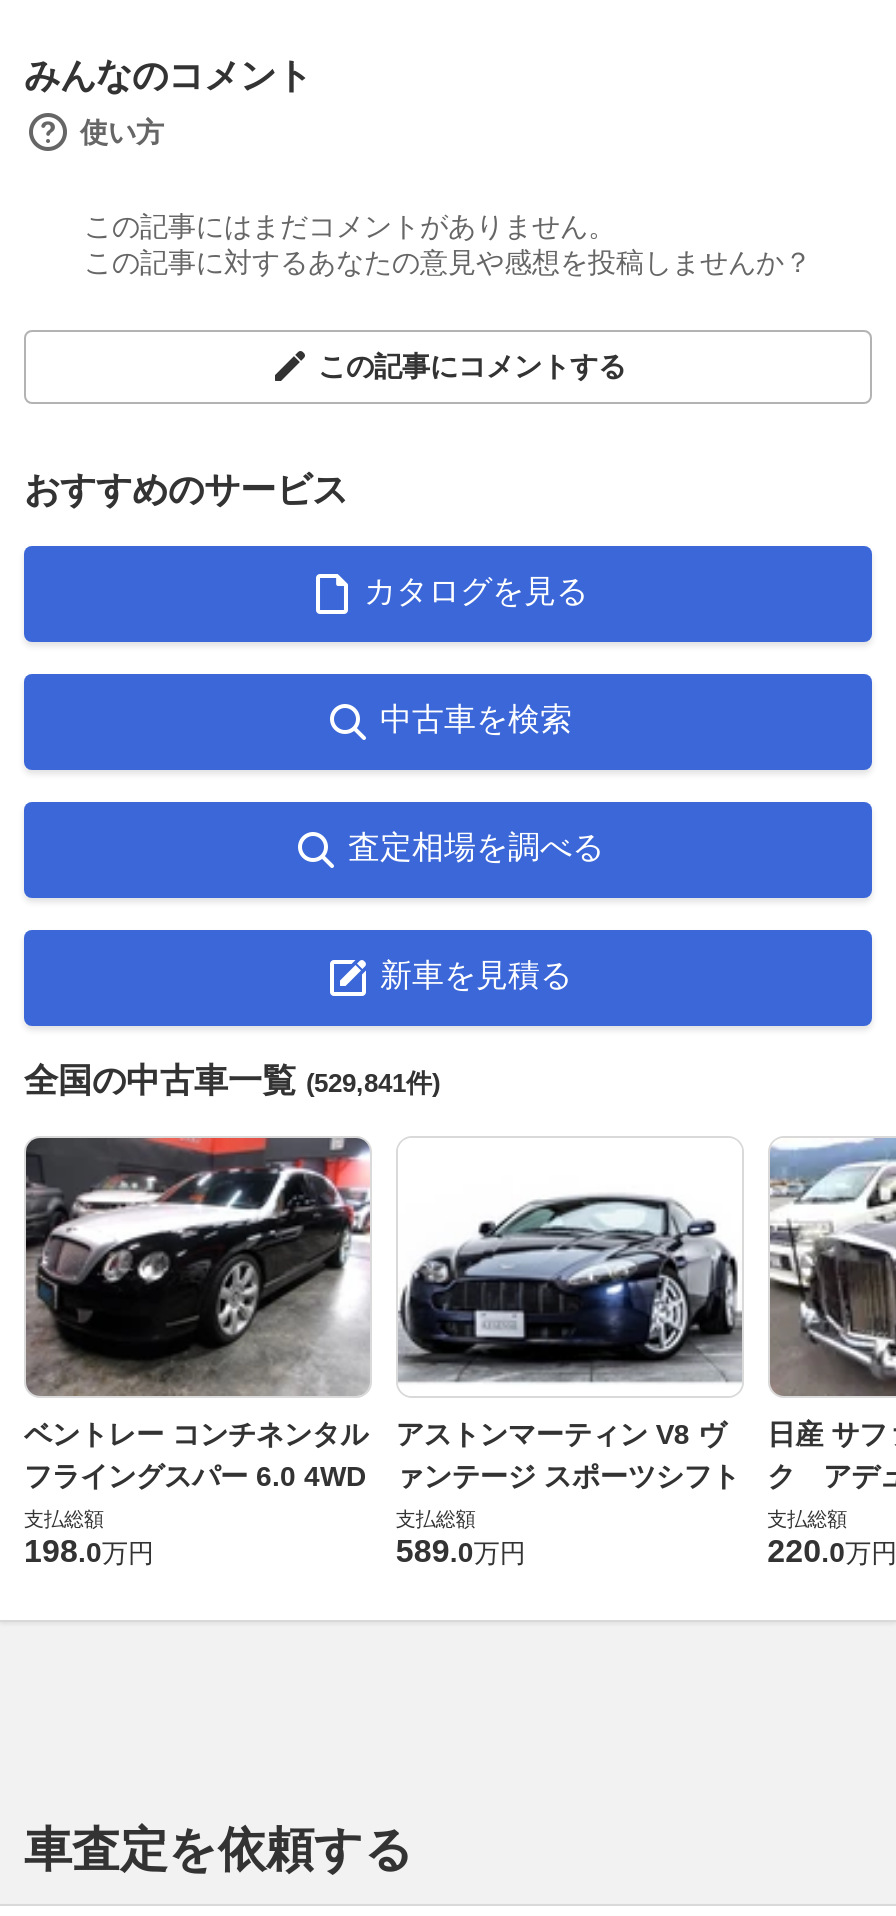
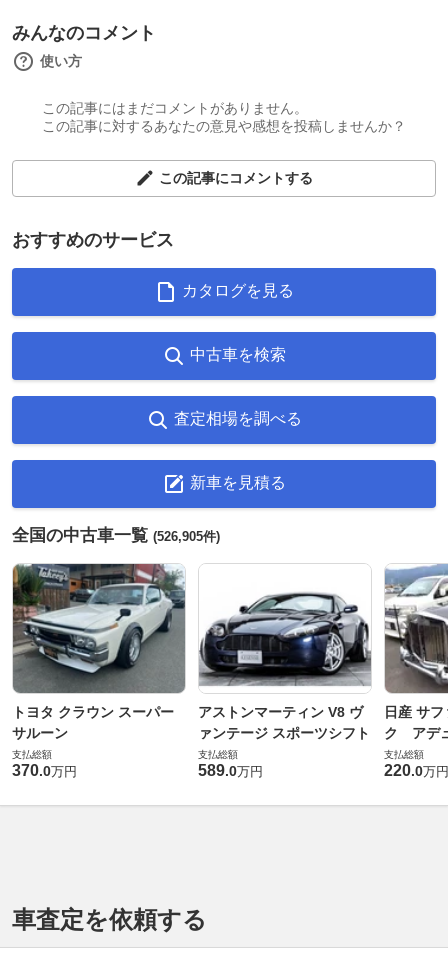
- 全国の中古車一覧(529,841件)
+ 全国の中古車一覧(526,905件)

- [image]
- ベントレー コンチネンタル
- フライングスパー 6.0 4WD
+ [image]
+ トヨタ クラウン スーパー
+ サルーン

- 198.0万円
+ 370.0万円
